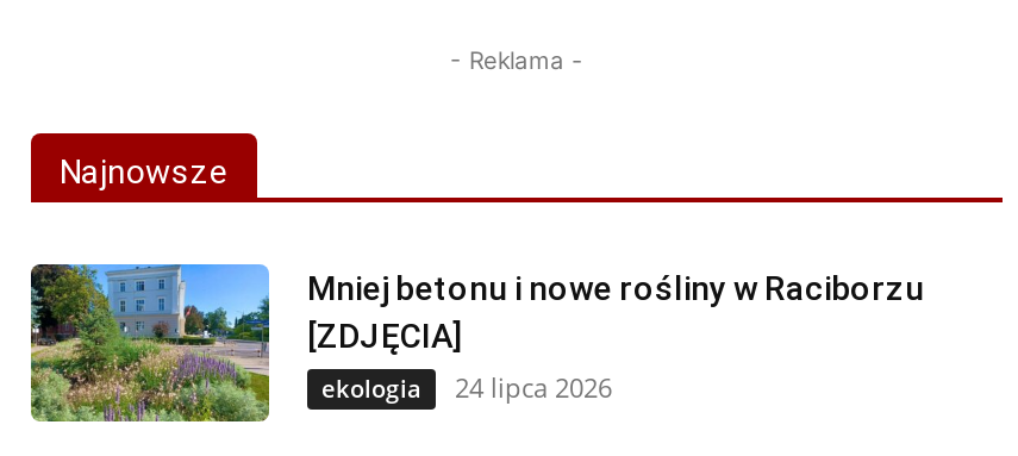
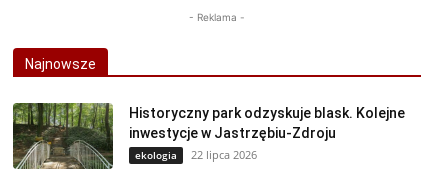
- [image]
- Mniej betonu i nowe rośliny w Raciborzu
- [ZDJĘCIA]
+ [image]
+ Historyczny park odzyskuje blask. Kolejne
+ inwestycje w Jastrzębiu-Zdroju

- ekologia 24 lipca 2026
+ ekologia 22 lipca 2026
